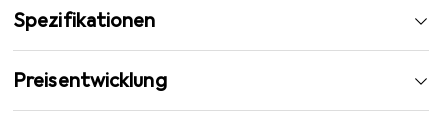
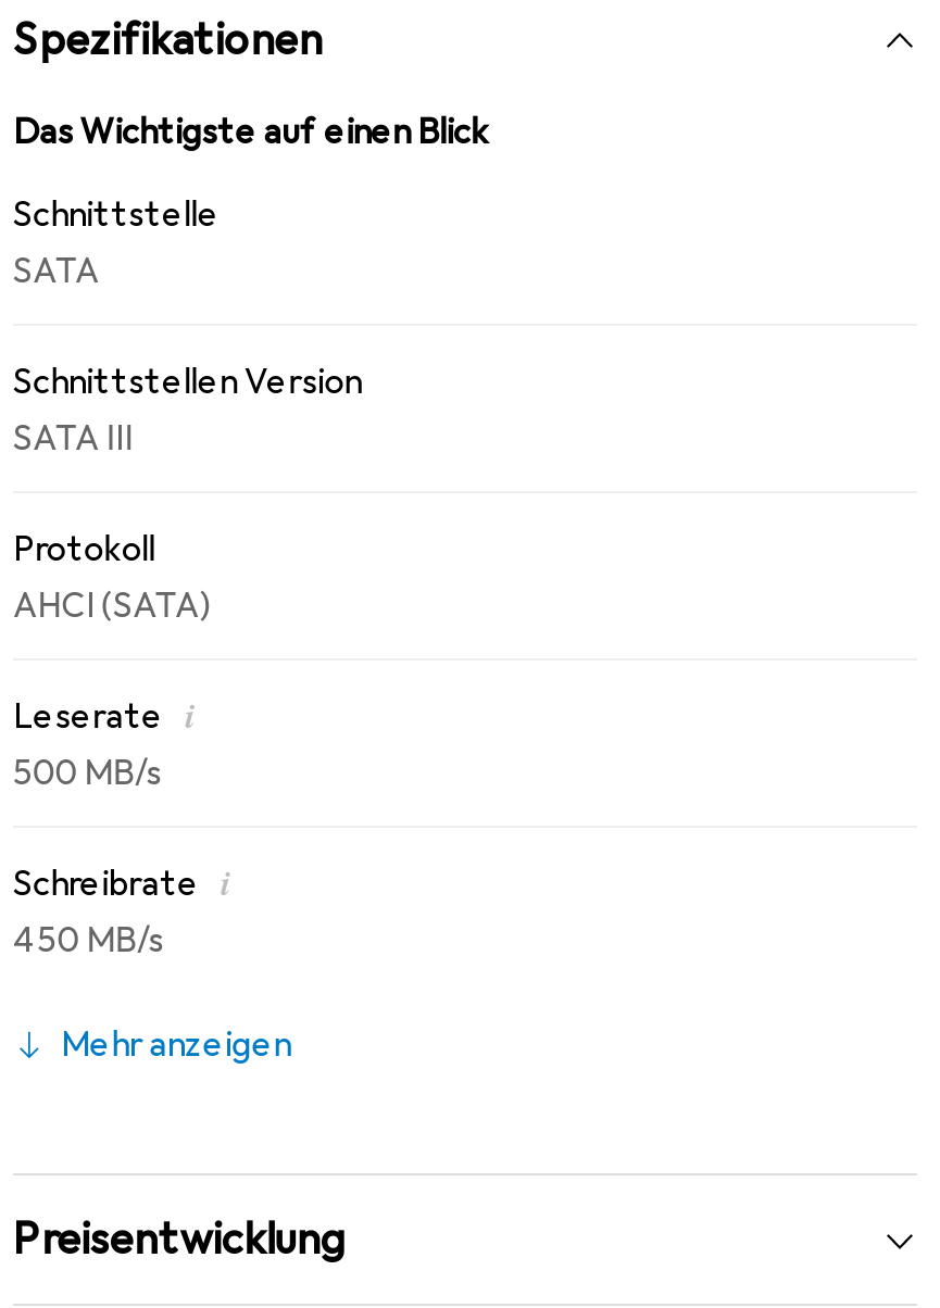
+ Das Wichtigste auf einen Blick
+ Schnittstelle
+ SATA
+ Schnittstellen Version
+ SATA III
+ Protokoll
+ AHCI (SATA)
+ Leserate i
+ 500 MB/s
+ Schreibrate i
+ 450 MB/s
+ Mehr anzeigen
